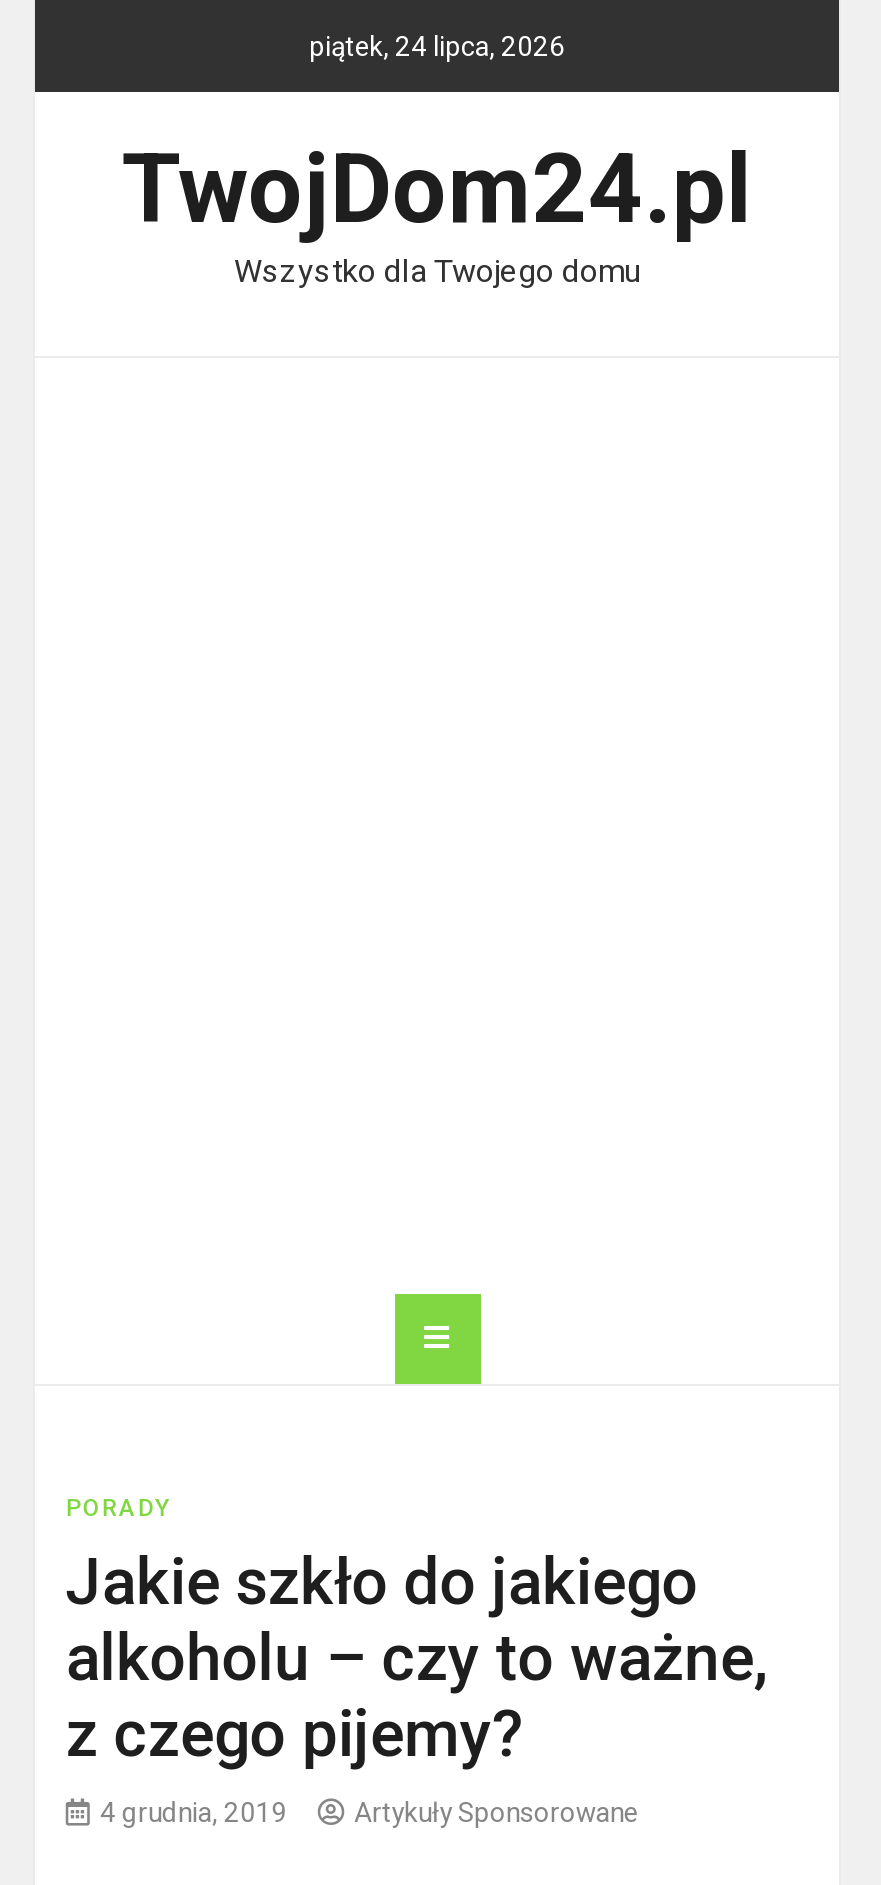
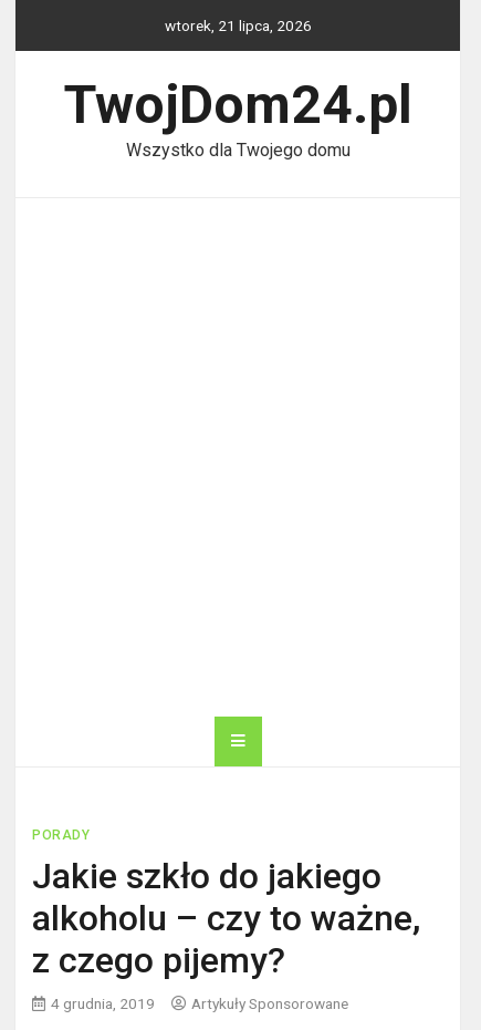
- piątek, 24 lipca, 2026
+ wtorek, 21 lipca, 2026
